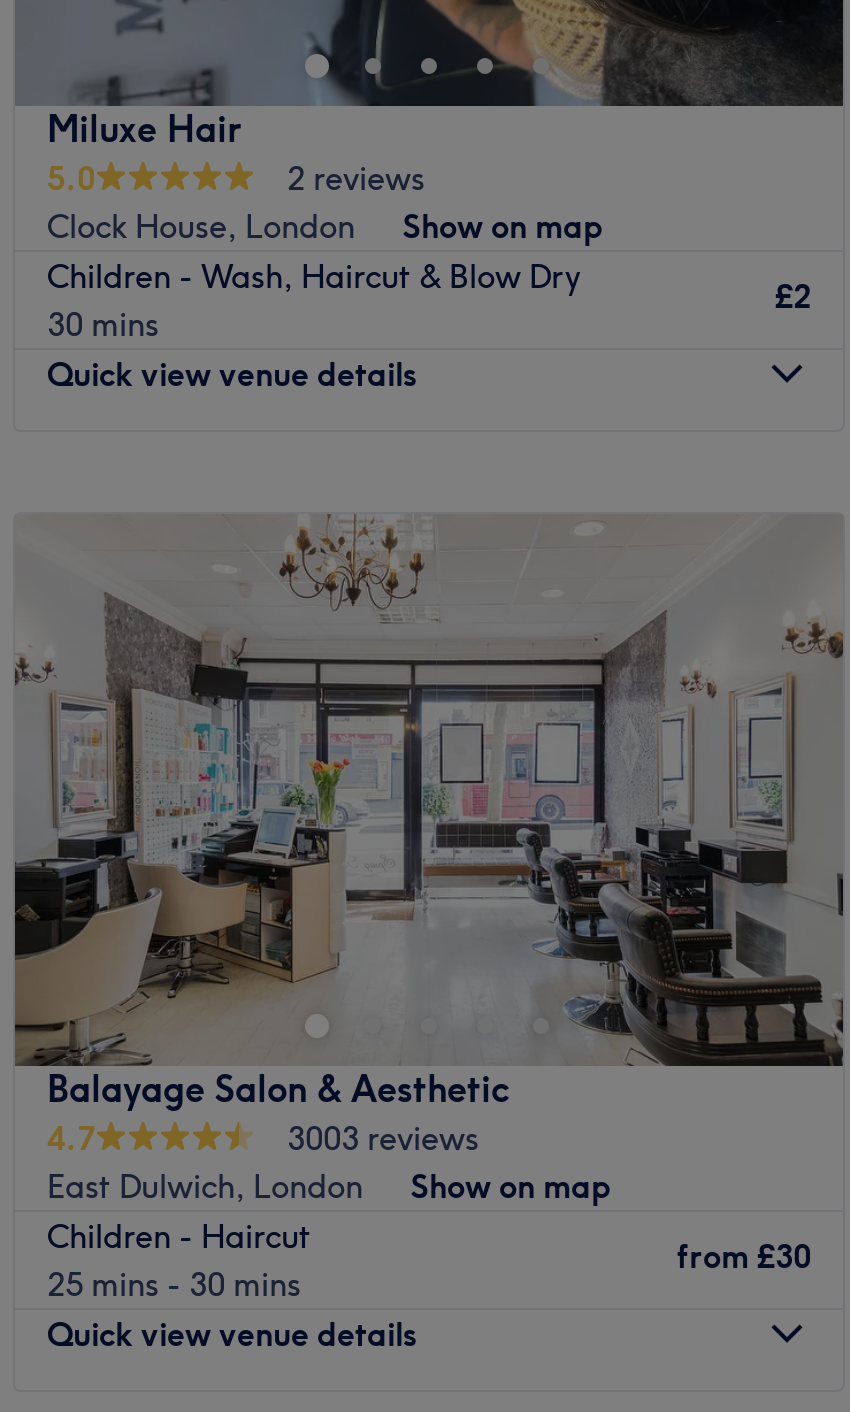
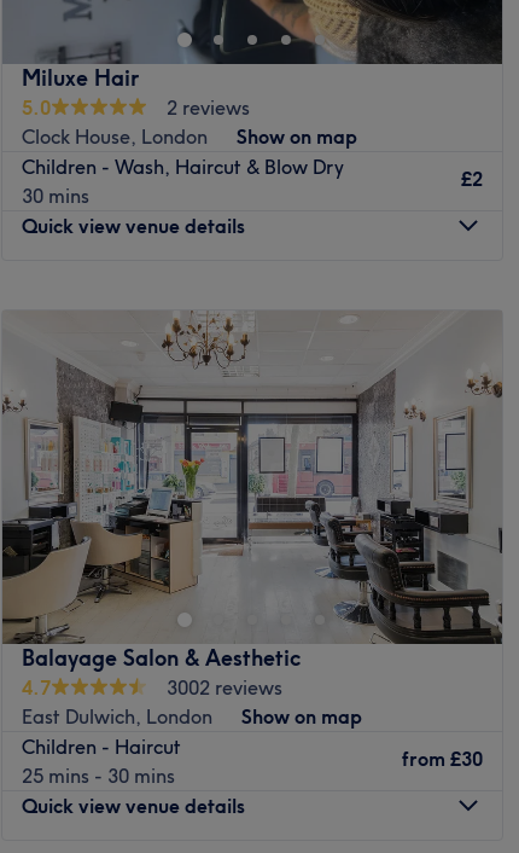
- 3003 reviews
+ 3002 reviews
